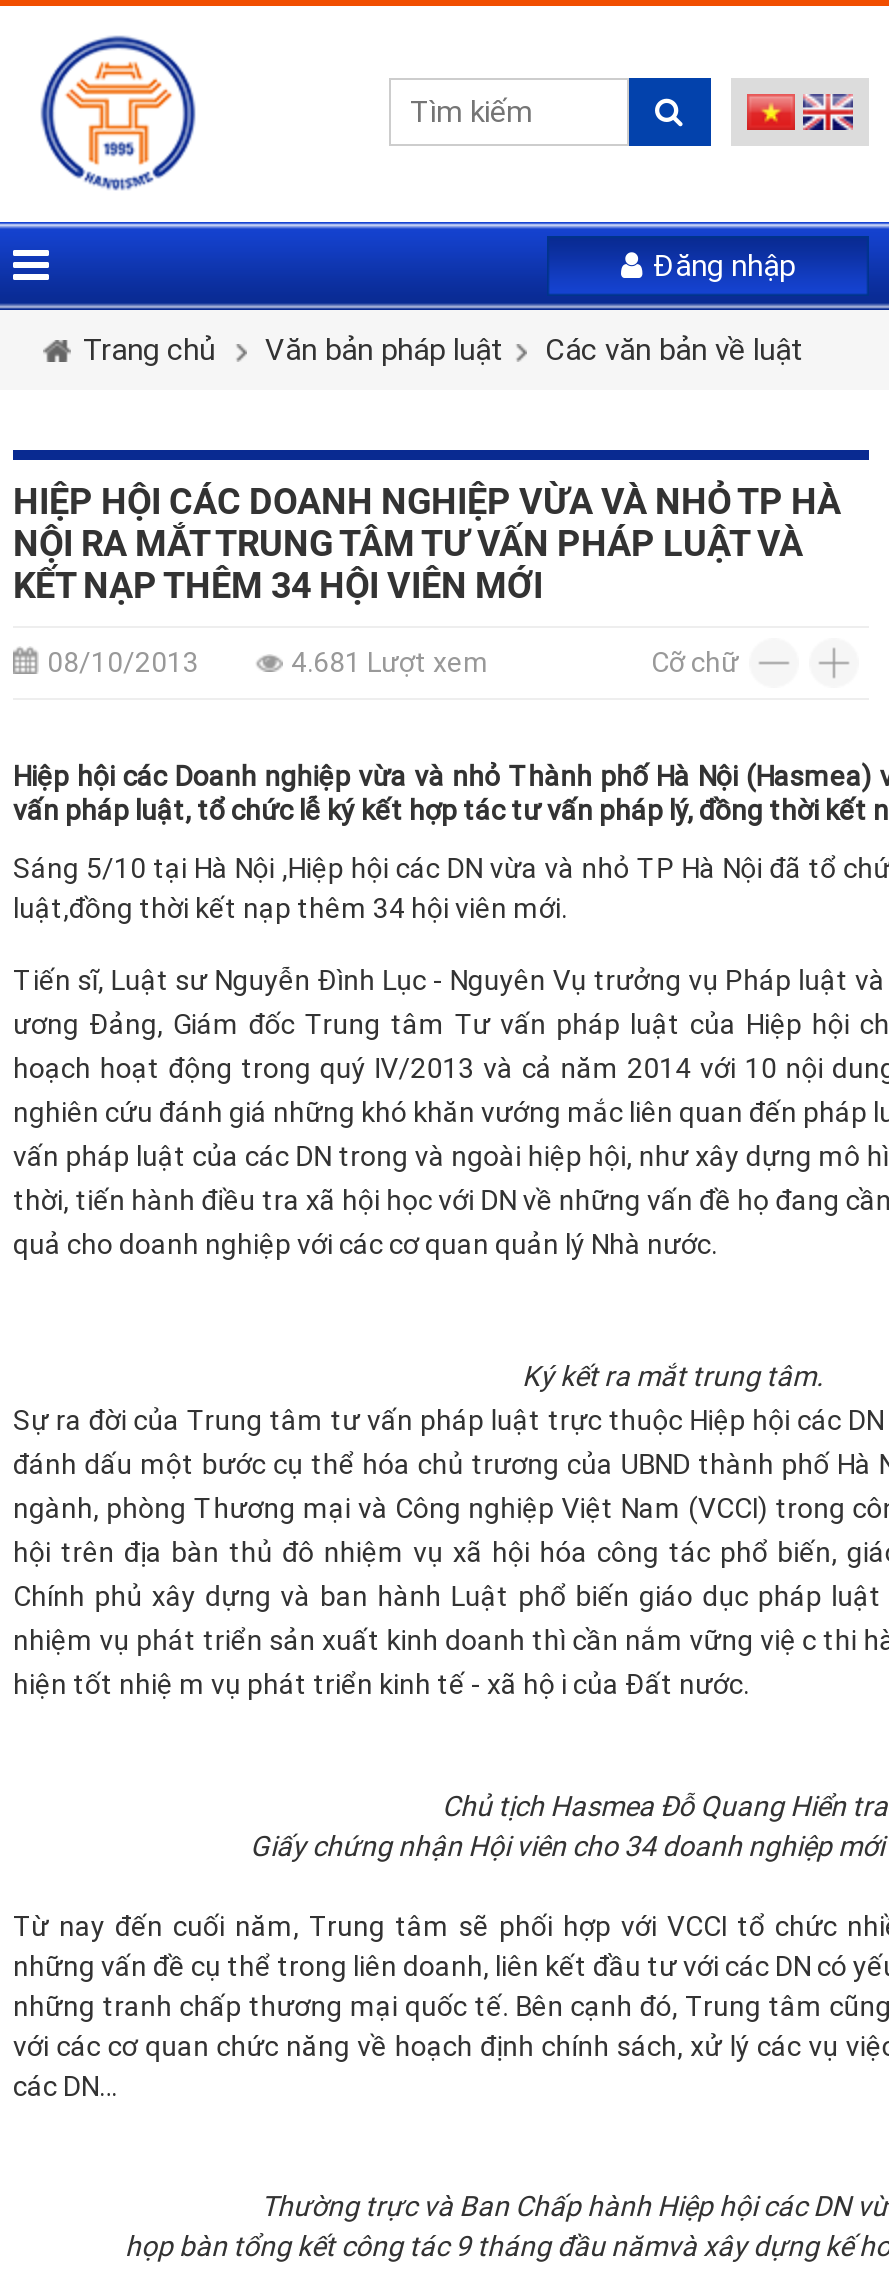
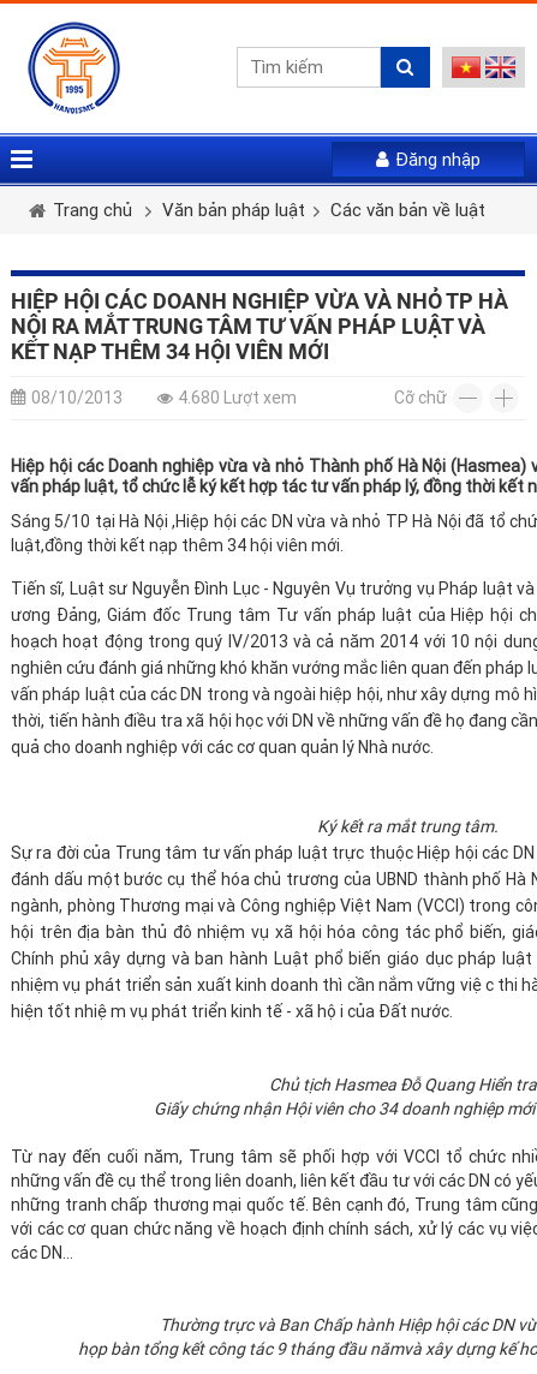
- 4.681 Lượt xem
+ 4.680 Lượt xem
